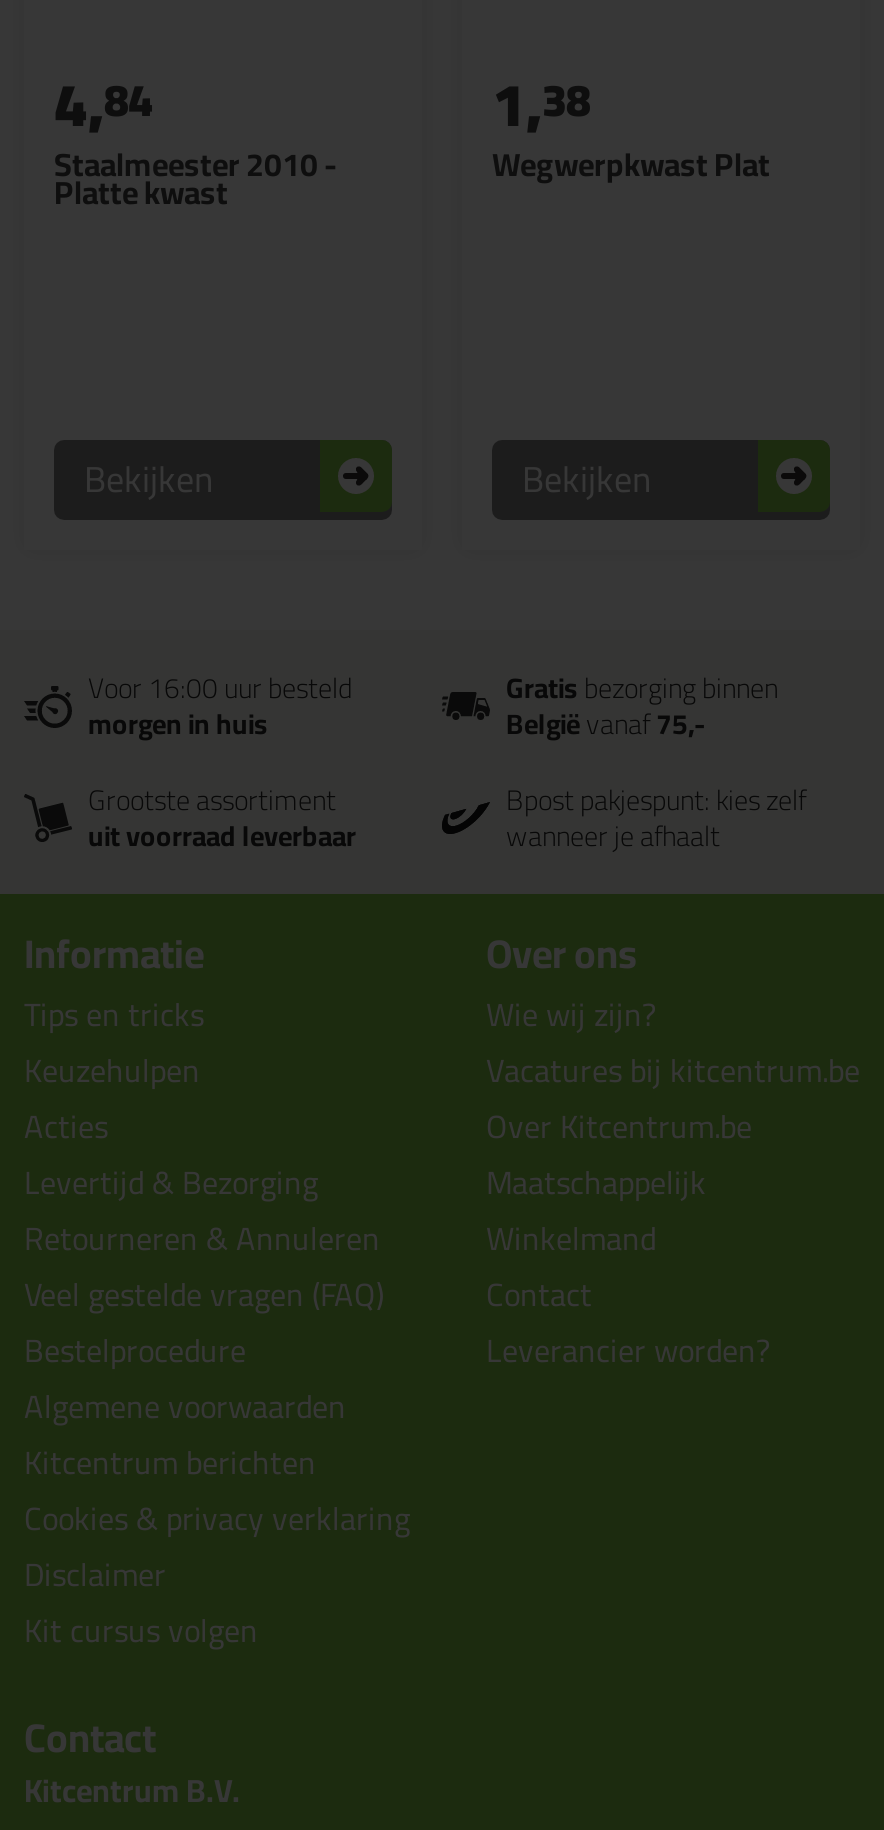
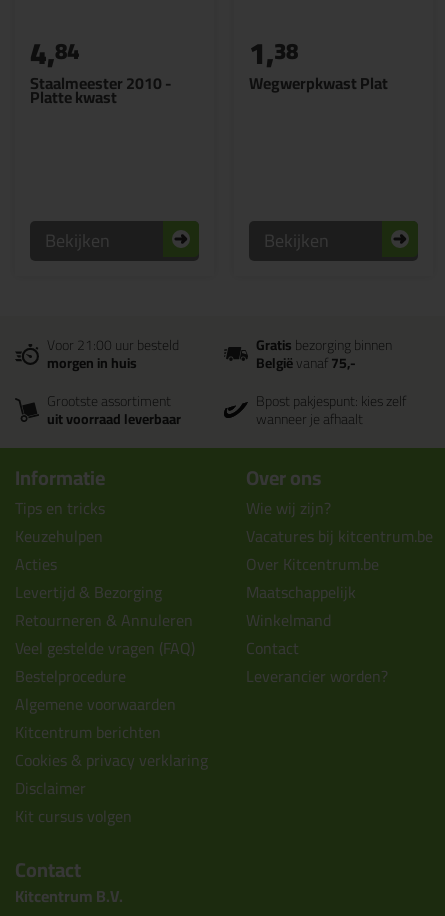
- Voor 16:00 uur besteld
+ Voor 21:00 uur besteld
